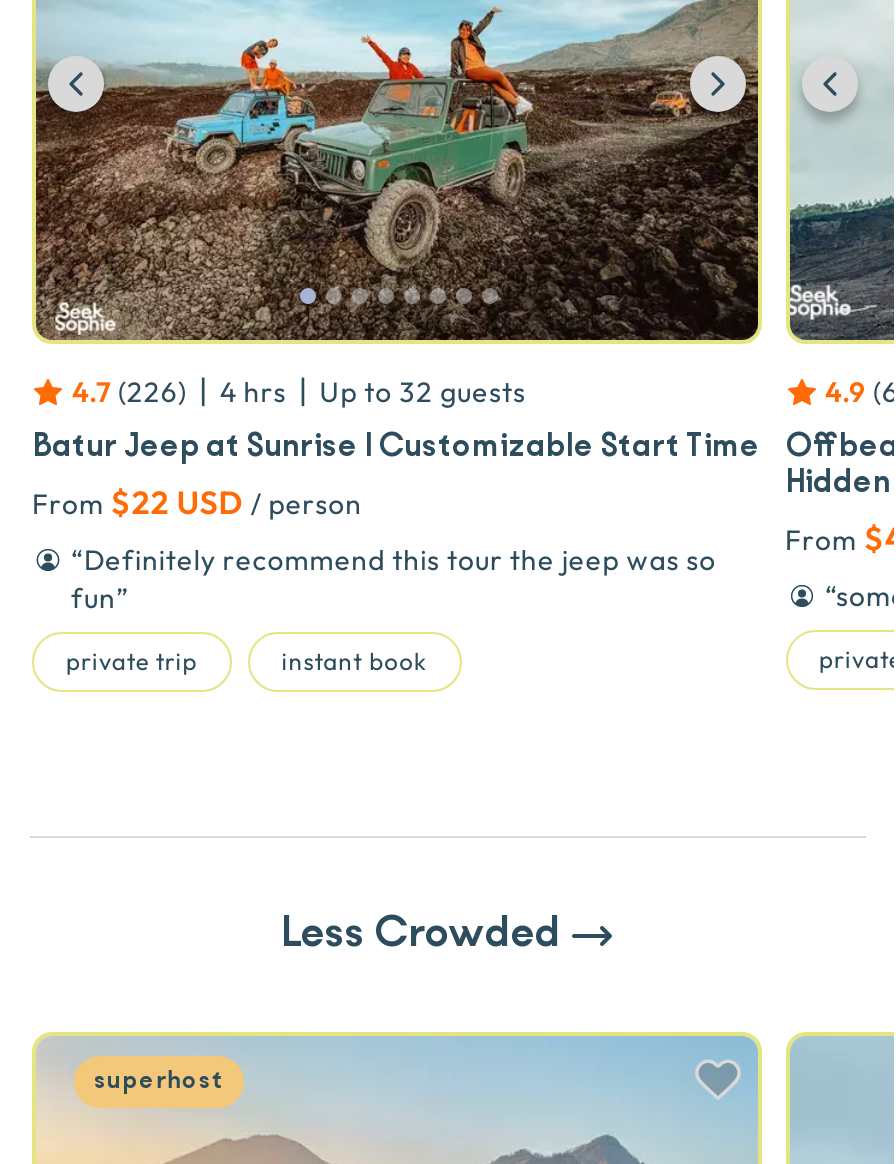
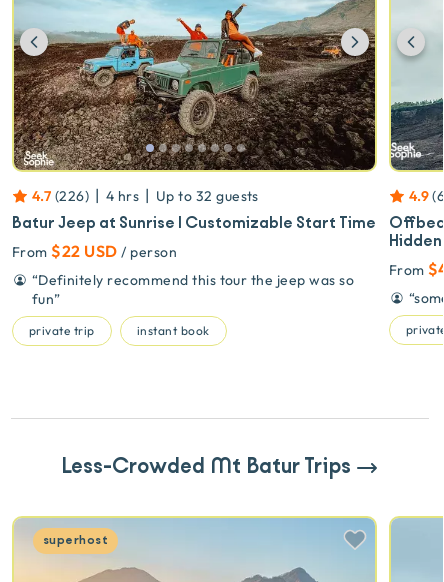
- Less Crowded
+ Less-Crowded Mt Batur Trips
